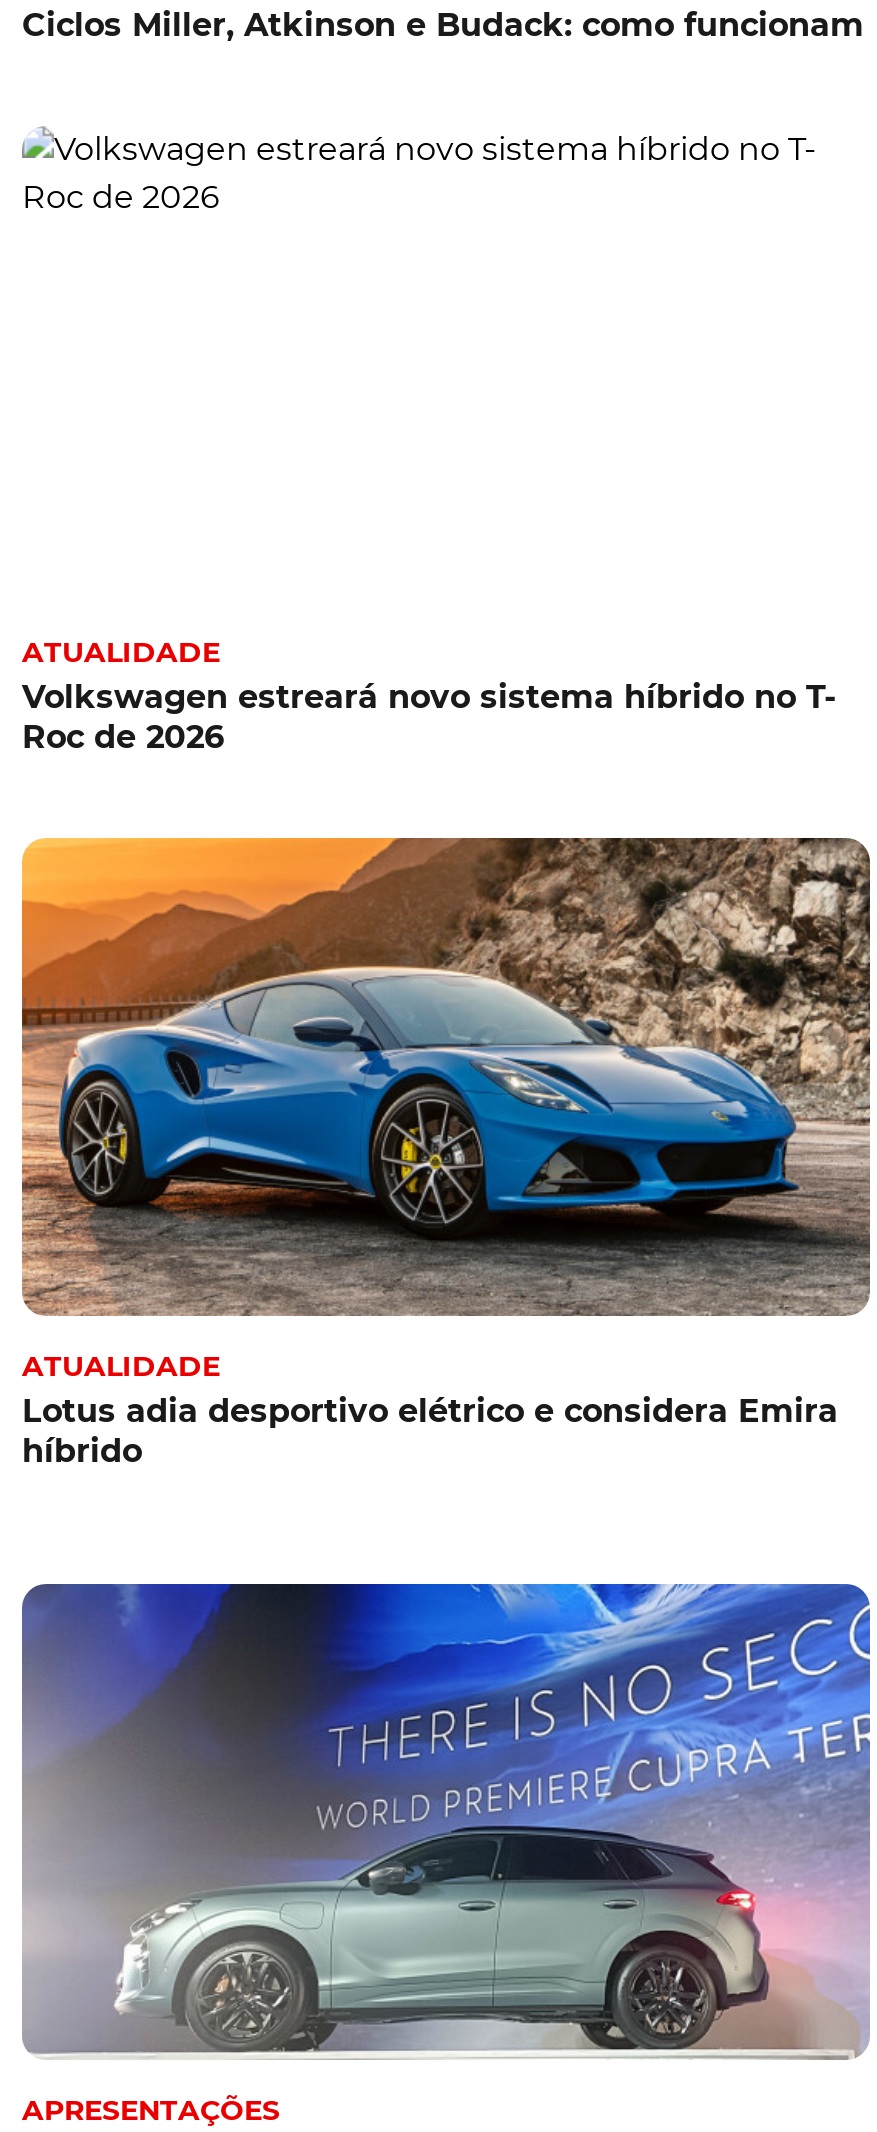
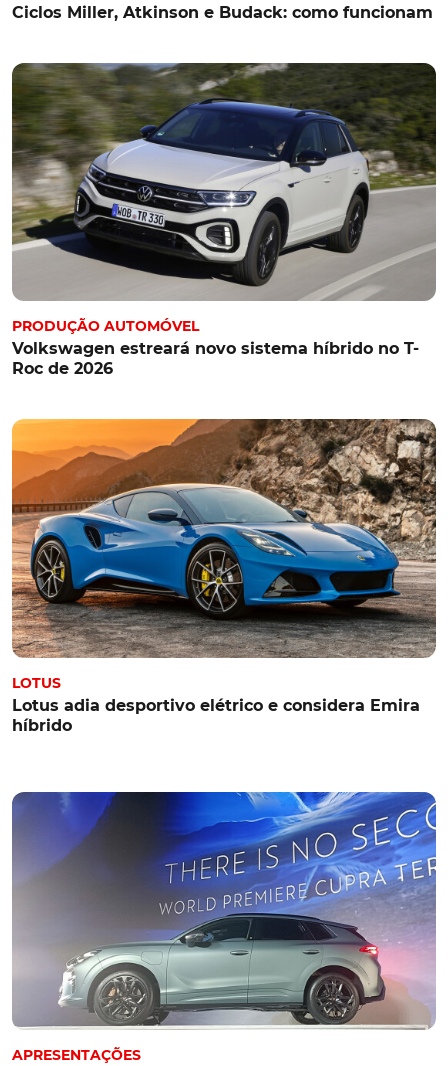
+ [image]

- ATUALIDADE
+ PRODUÇÃO AUTOMÓVEL

- ATUALIDADE
+ LOTUS
